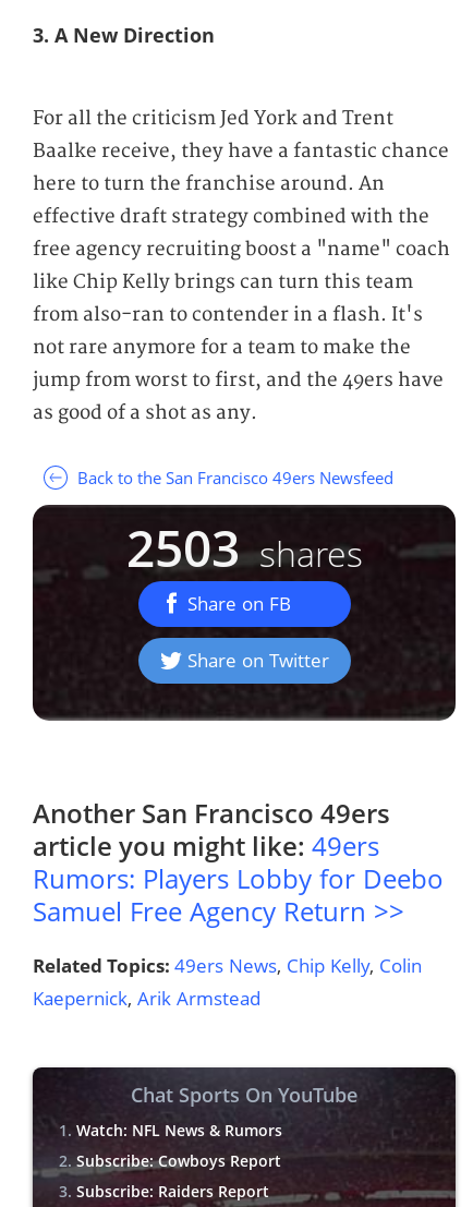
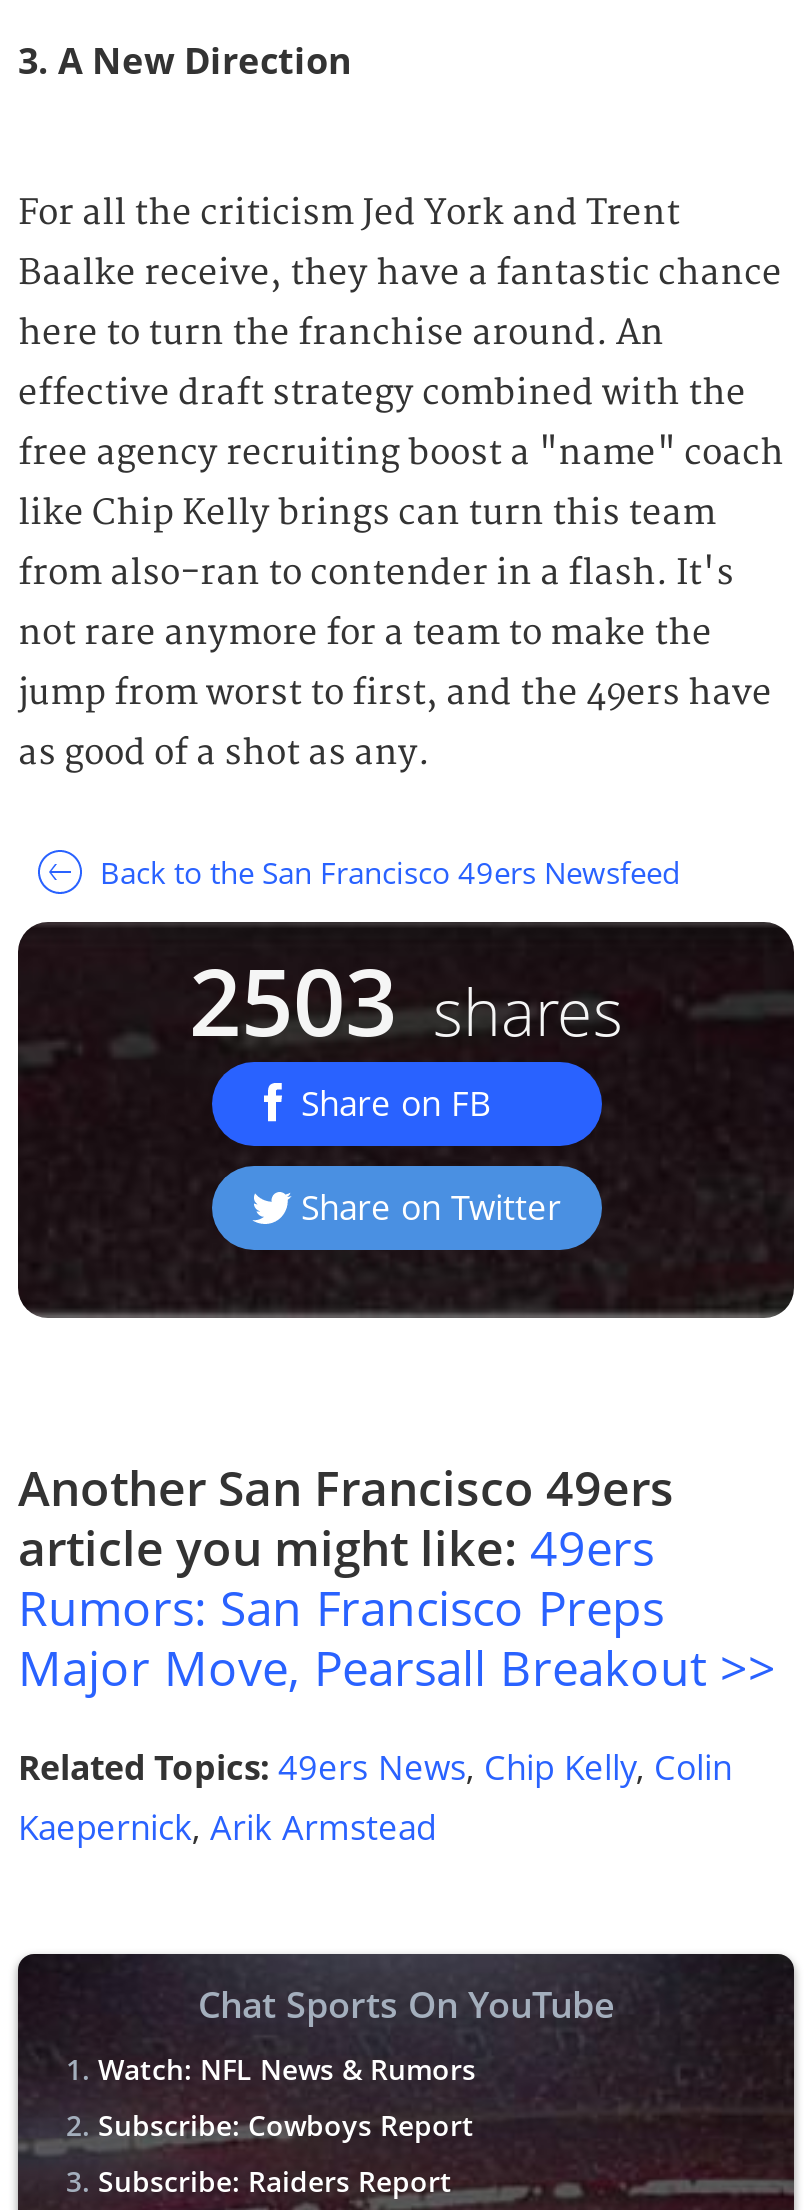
- Rumors: Players Lobby for Deebo
- Samuel Free Agency Return >>
+ Rumors: San Francisco Preps
+ Major Move, Pearsall Breakout >>
